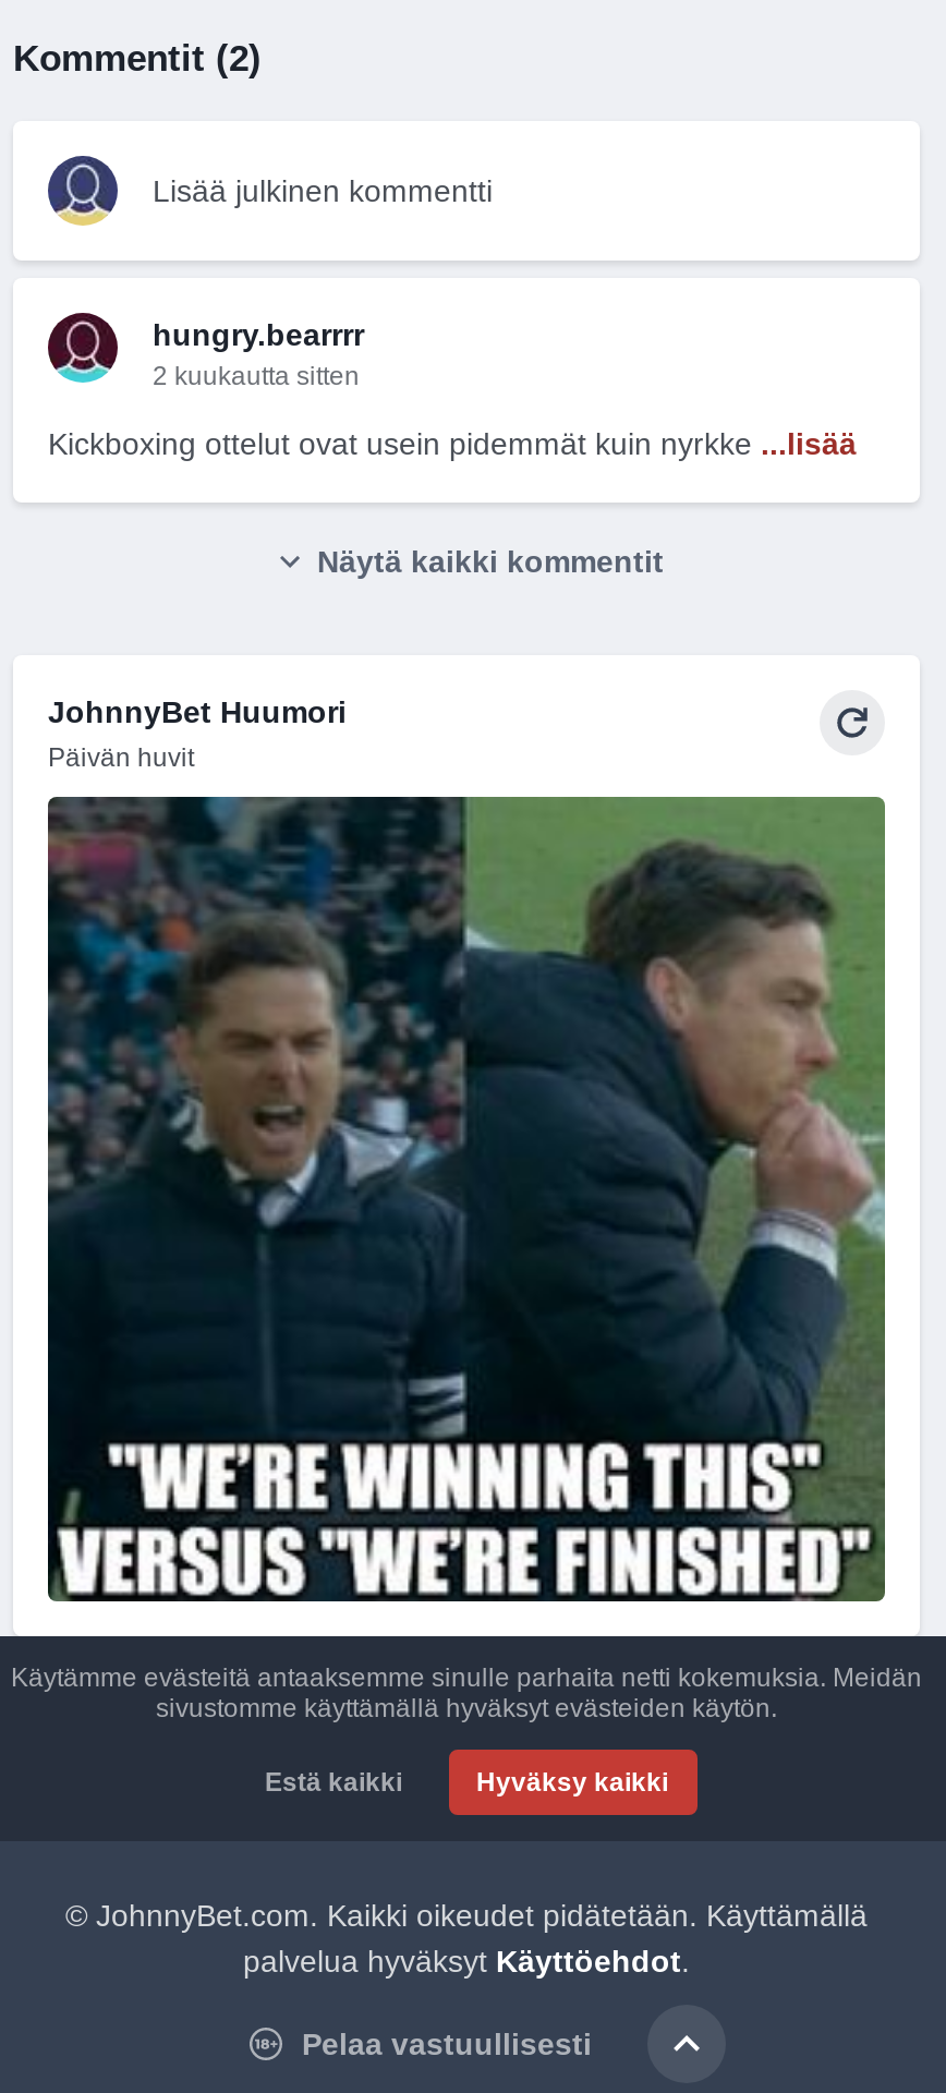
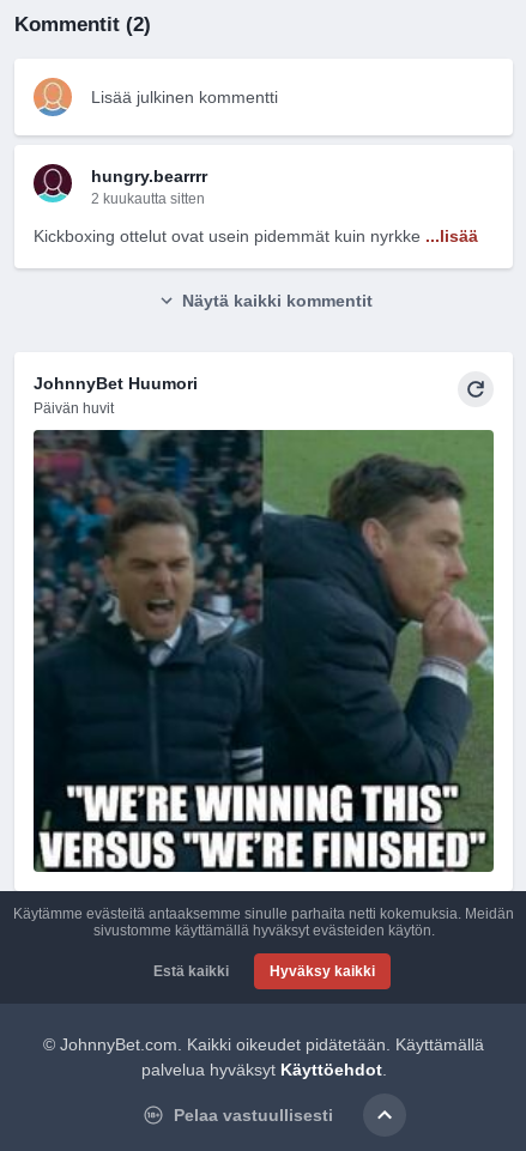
- [image]
+ [image]
